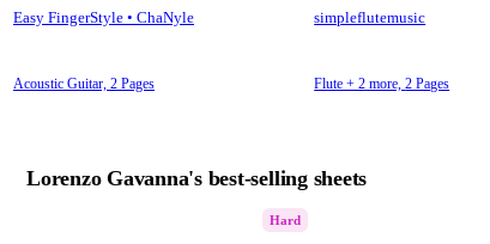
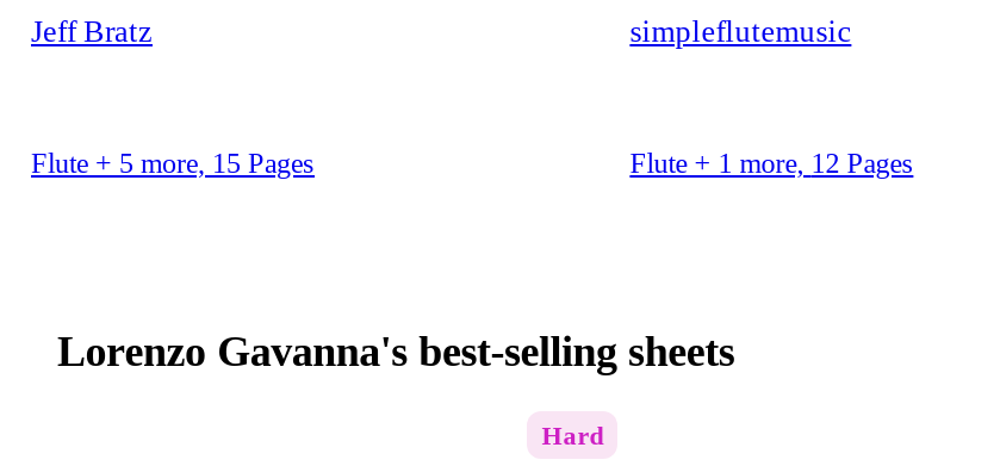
- Easy FingerStyle • ChaNyle
+ Jeff Bratz

- Acoustic Guitar, 2 Pages
+ Flute + 5 more, 15 Pages

- Flute + 2 more, 2 Pages
+ Flute + 1 more, 12 Pages
